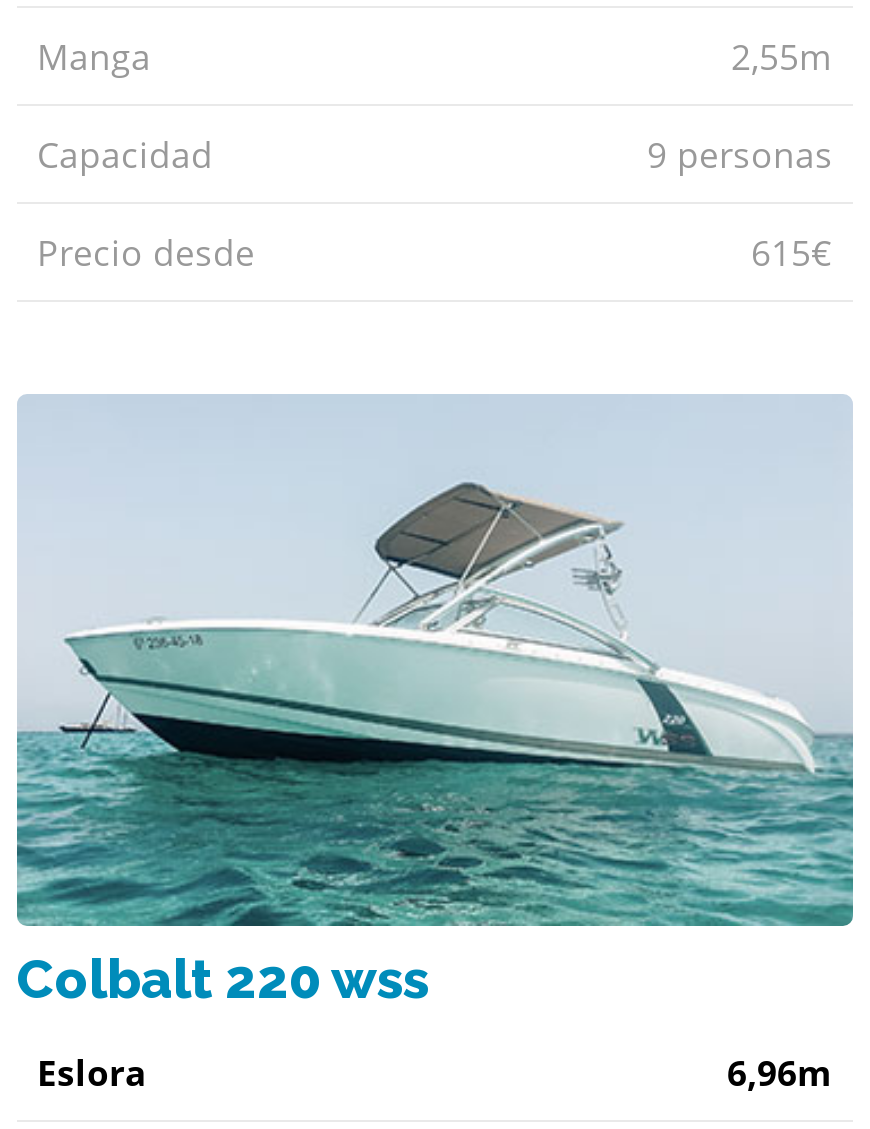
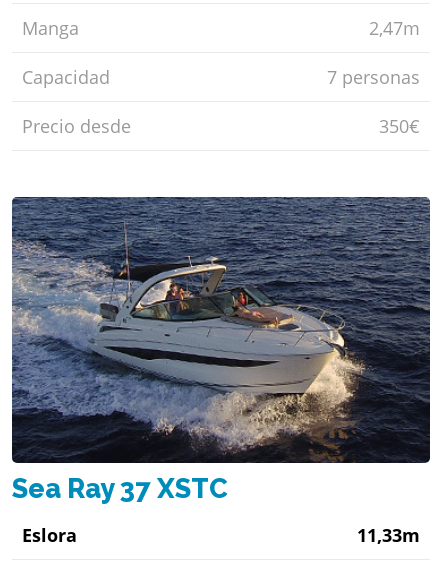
- 2,55m
+ 2,47m

- 9 personas
+ 7 personas

- 615€
+ 350€

- [image]
- Colbalt 220 wss
+ [image]
+ Sea Ray 37 XSTC

- 6,96m
+ 11,33m
